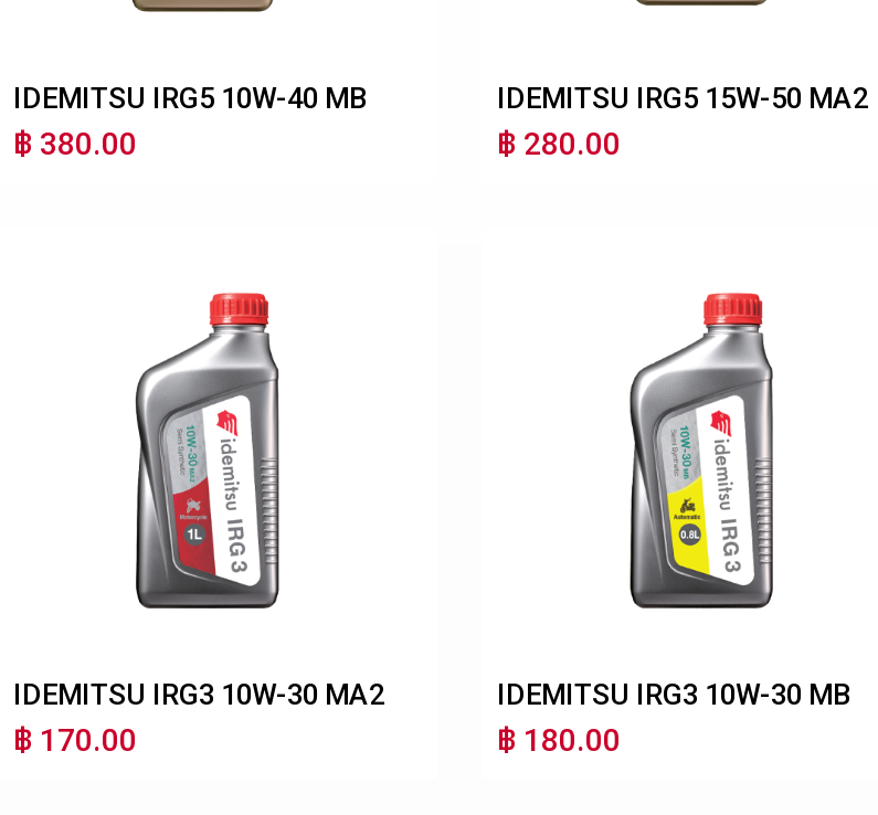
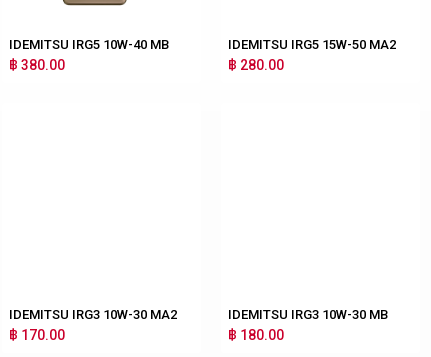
- [image]

- [image]
